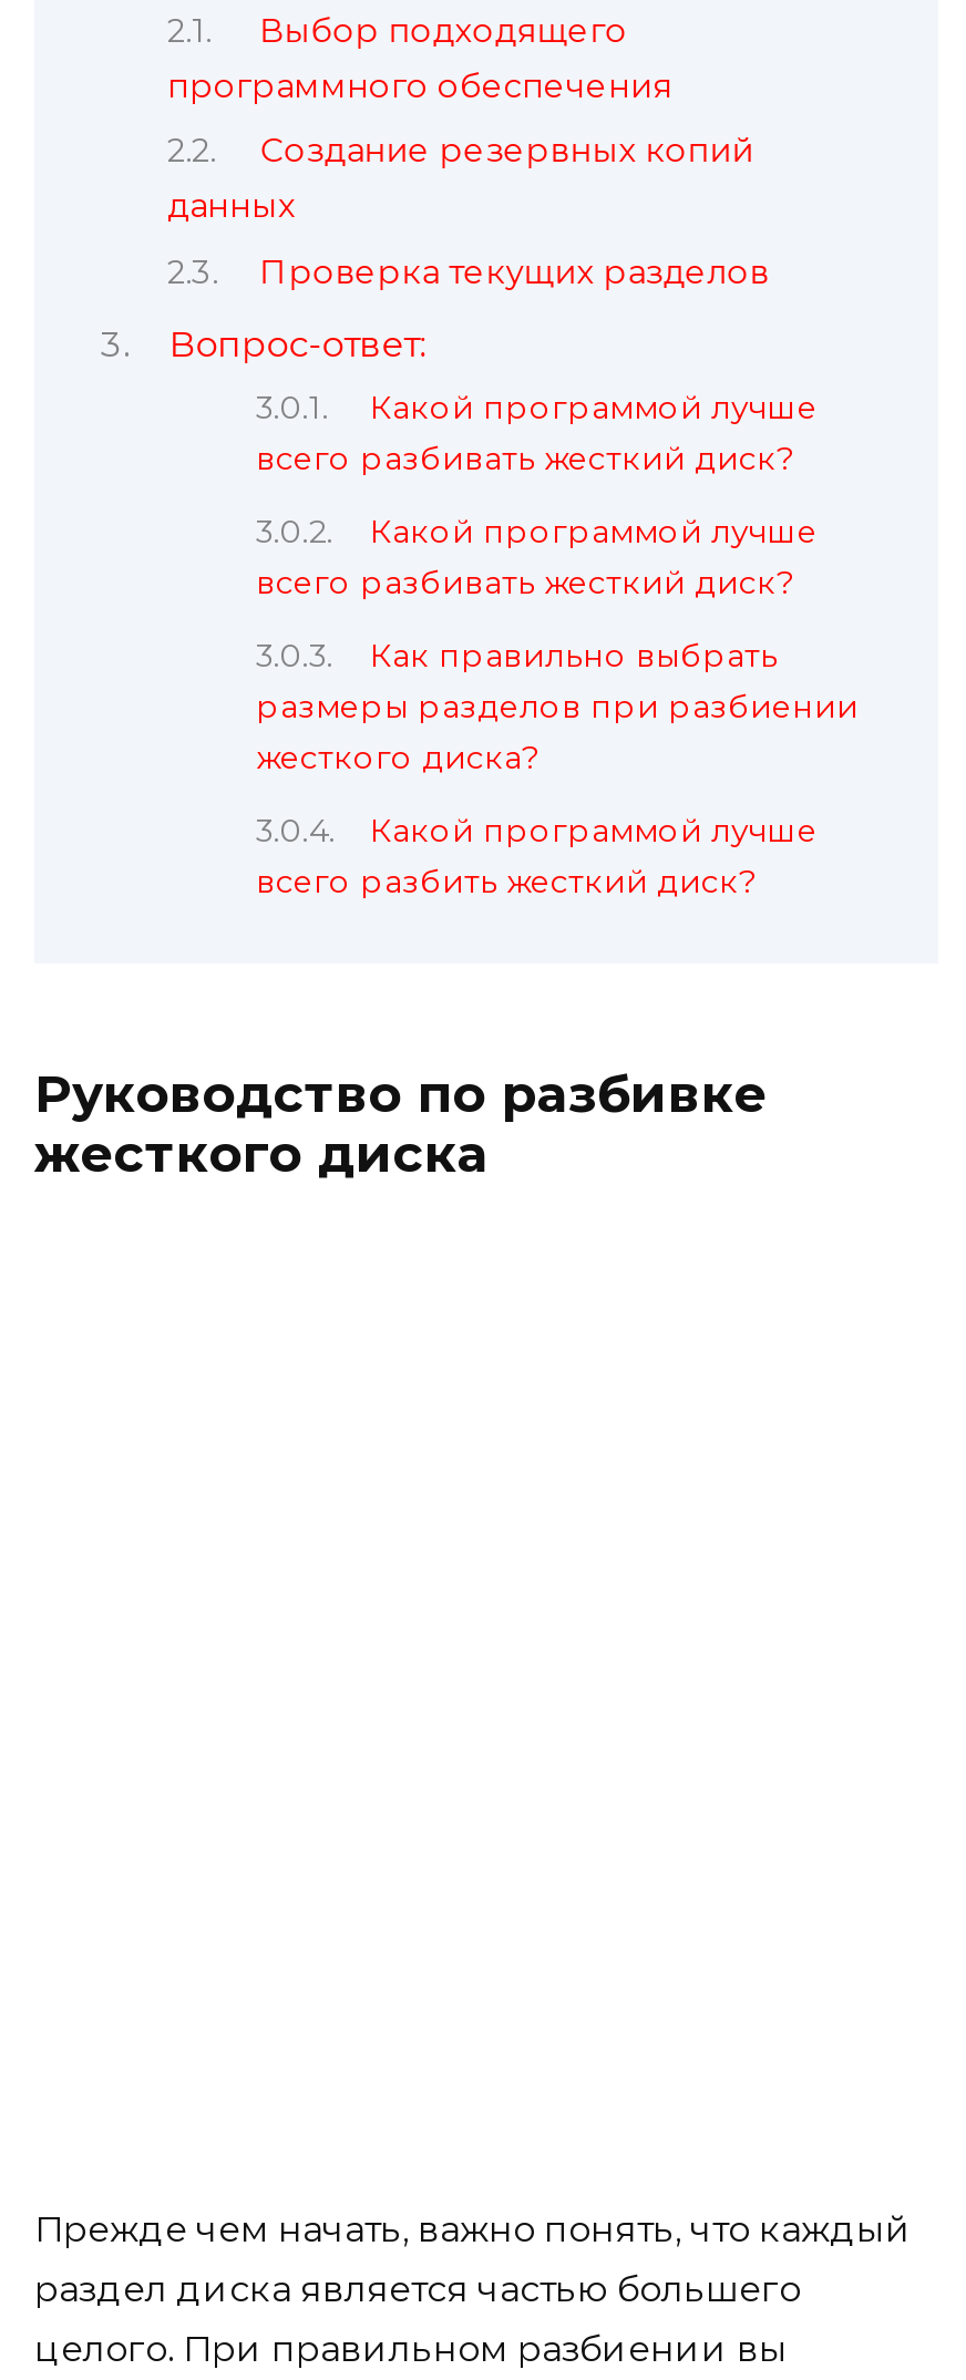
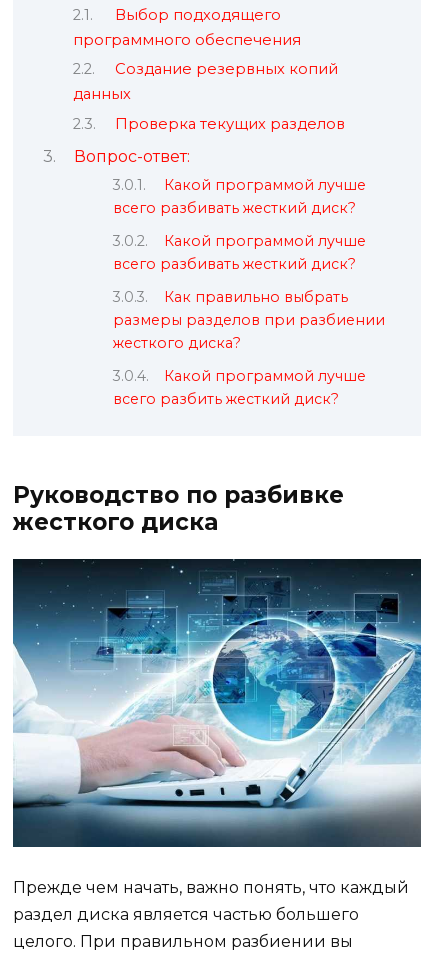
+ [image]
